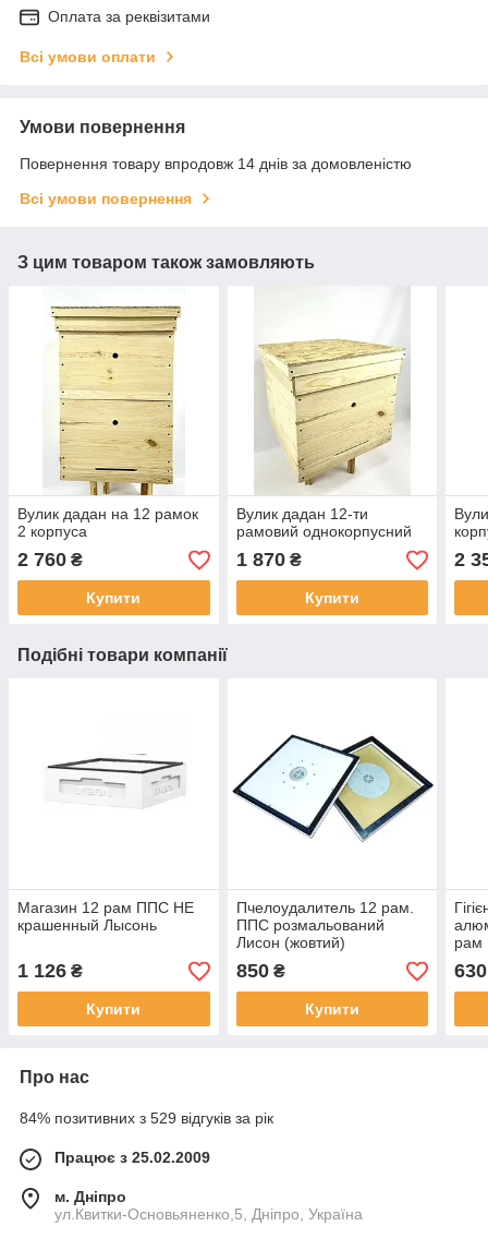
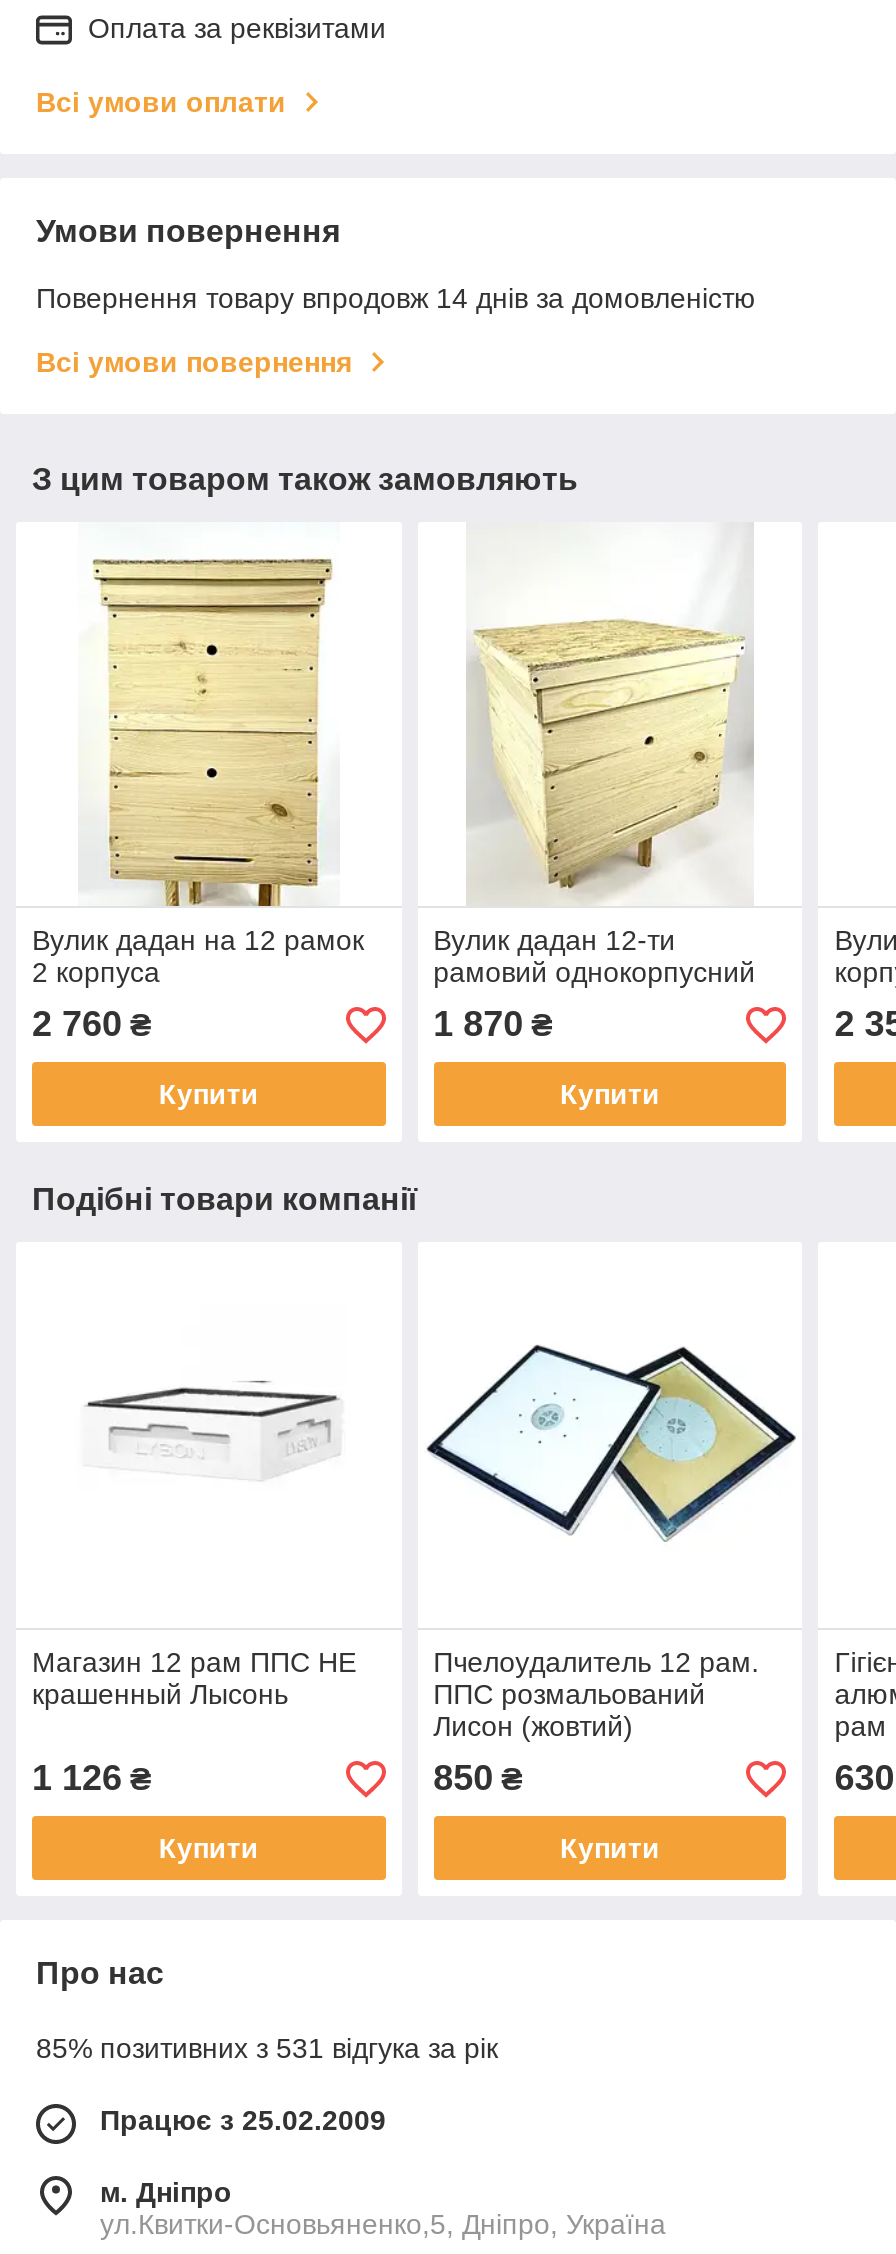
- 84% позитивних з 529 відгуків за рік
+ 85% позитивних з 531 відгука за рік
